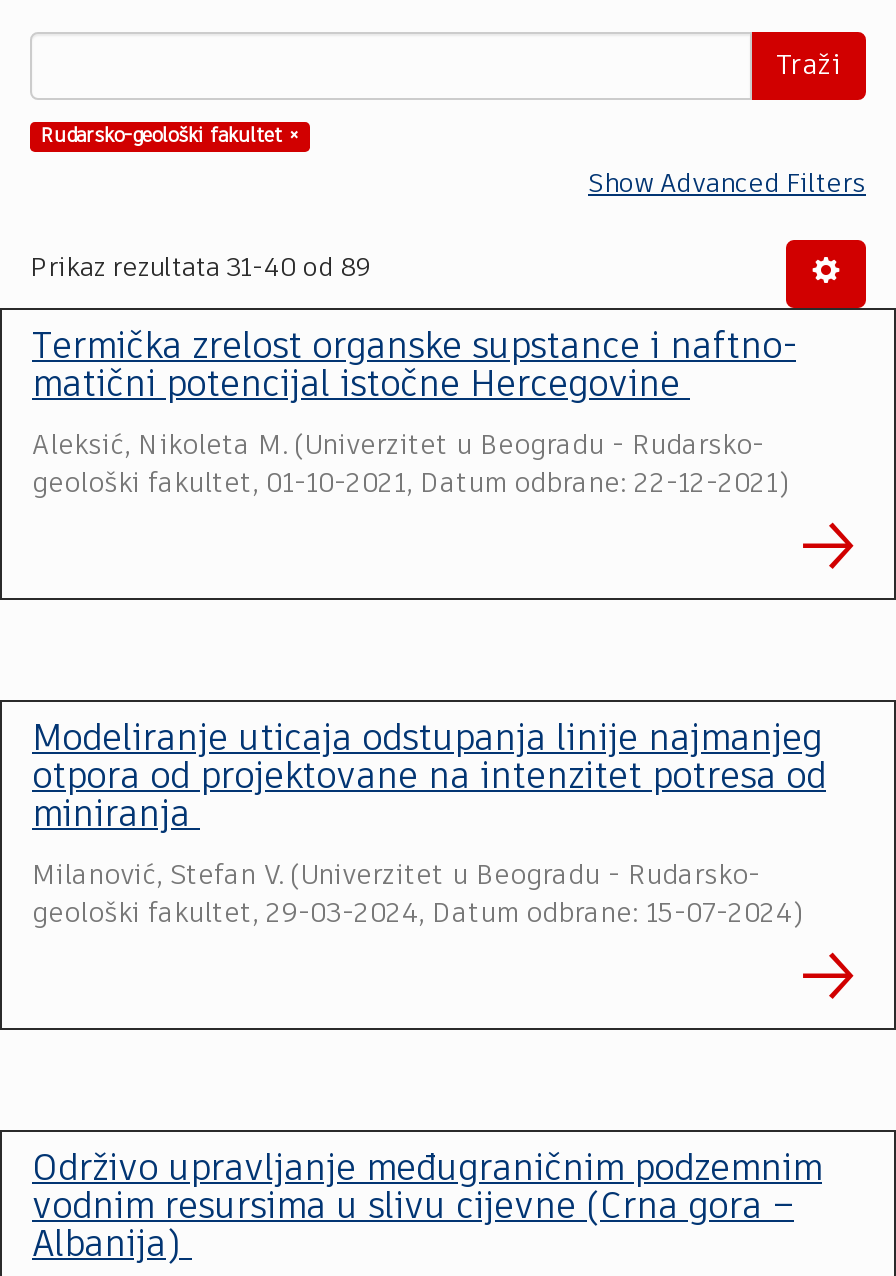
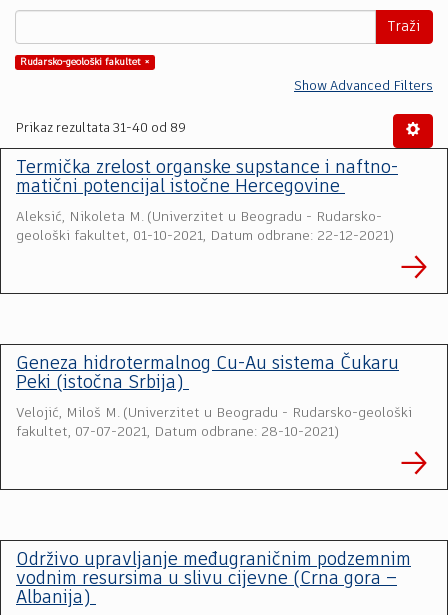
- Modeliranje uticaja odstupanja linije najmanjeg
- otpora od projektovane na intenzitet potresa od
- miniranja
+ Geneza hidrotermalnog Cu-Au sistema Čukaru
+ Peki (istočna Srbija)

- Milanović, Stefan V. (Univerzitet u Beogradu - Rudarsko-
- geološki fakultet, 29-03-2024, Datum odbrane: 15-07-2024)
+ Velojić, Miloš M. (Univerzitet u Beogradu - Rudarsko-geološki
+ fakultet, 07-07-2021, Datum odbrane: 28-10-2021)
